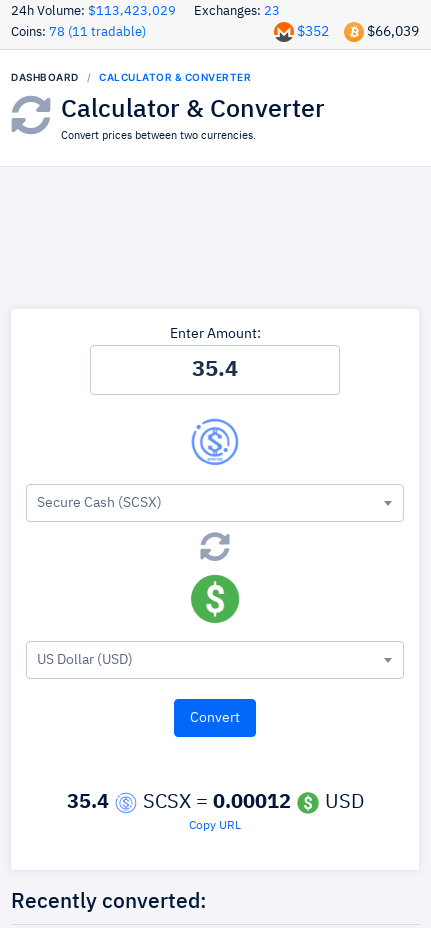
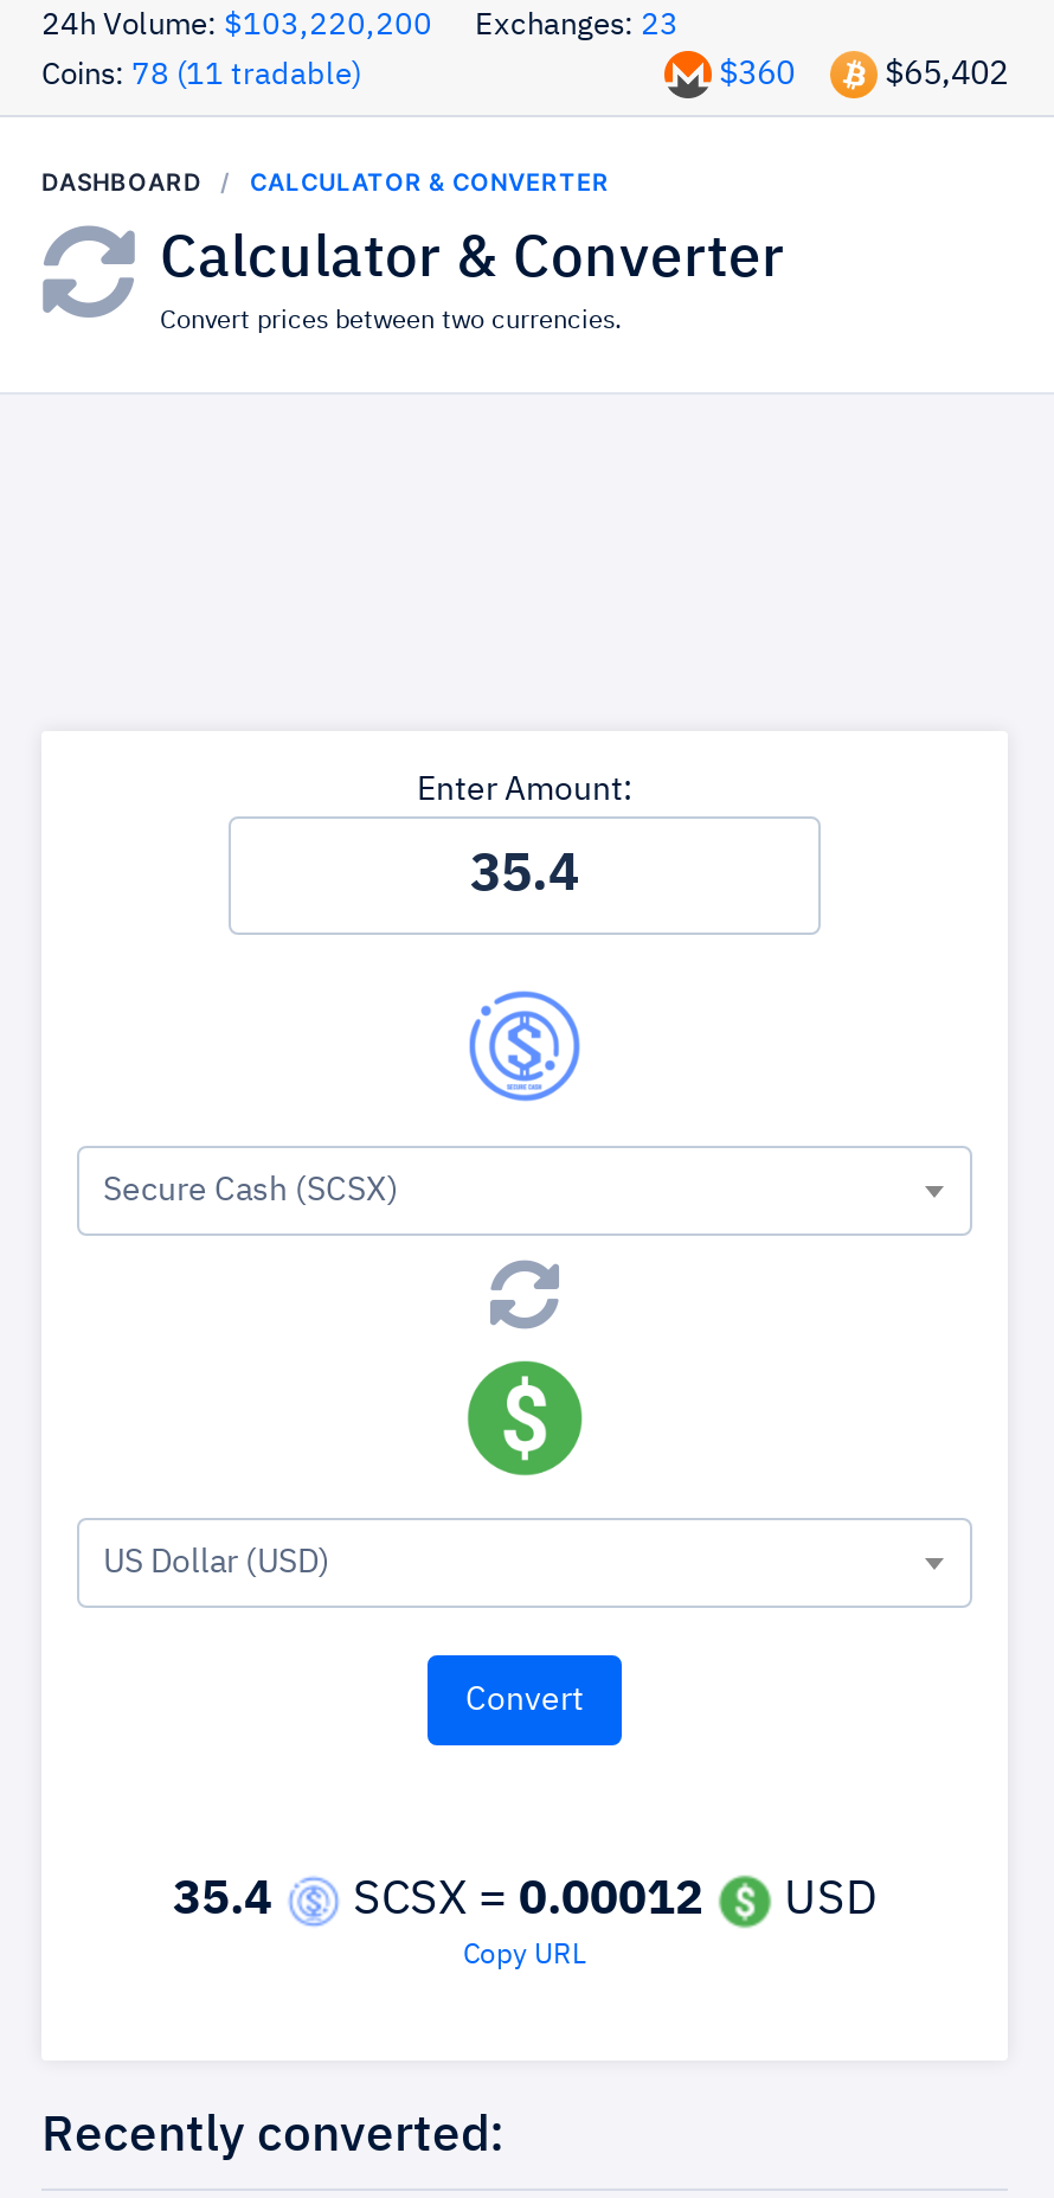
- 24h Volume: $113,423,029 Exchanges: 23
+ 24h Volume: $103,220,200 Exchanges: 23

- $352
+ $360

- $66,039
+ $65,402
